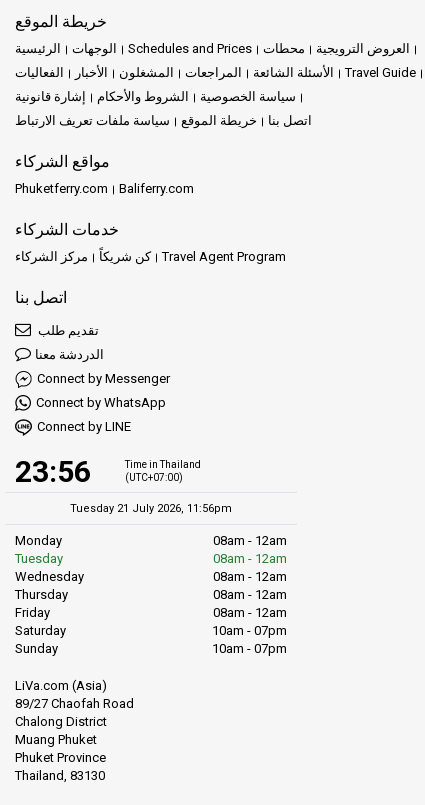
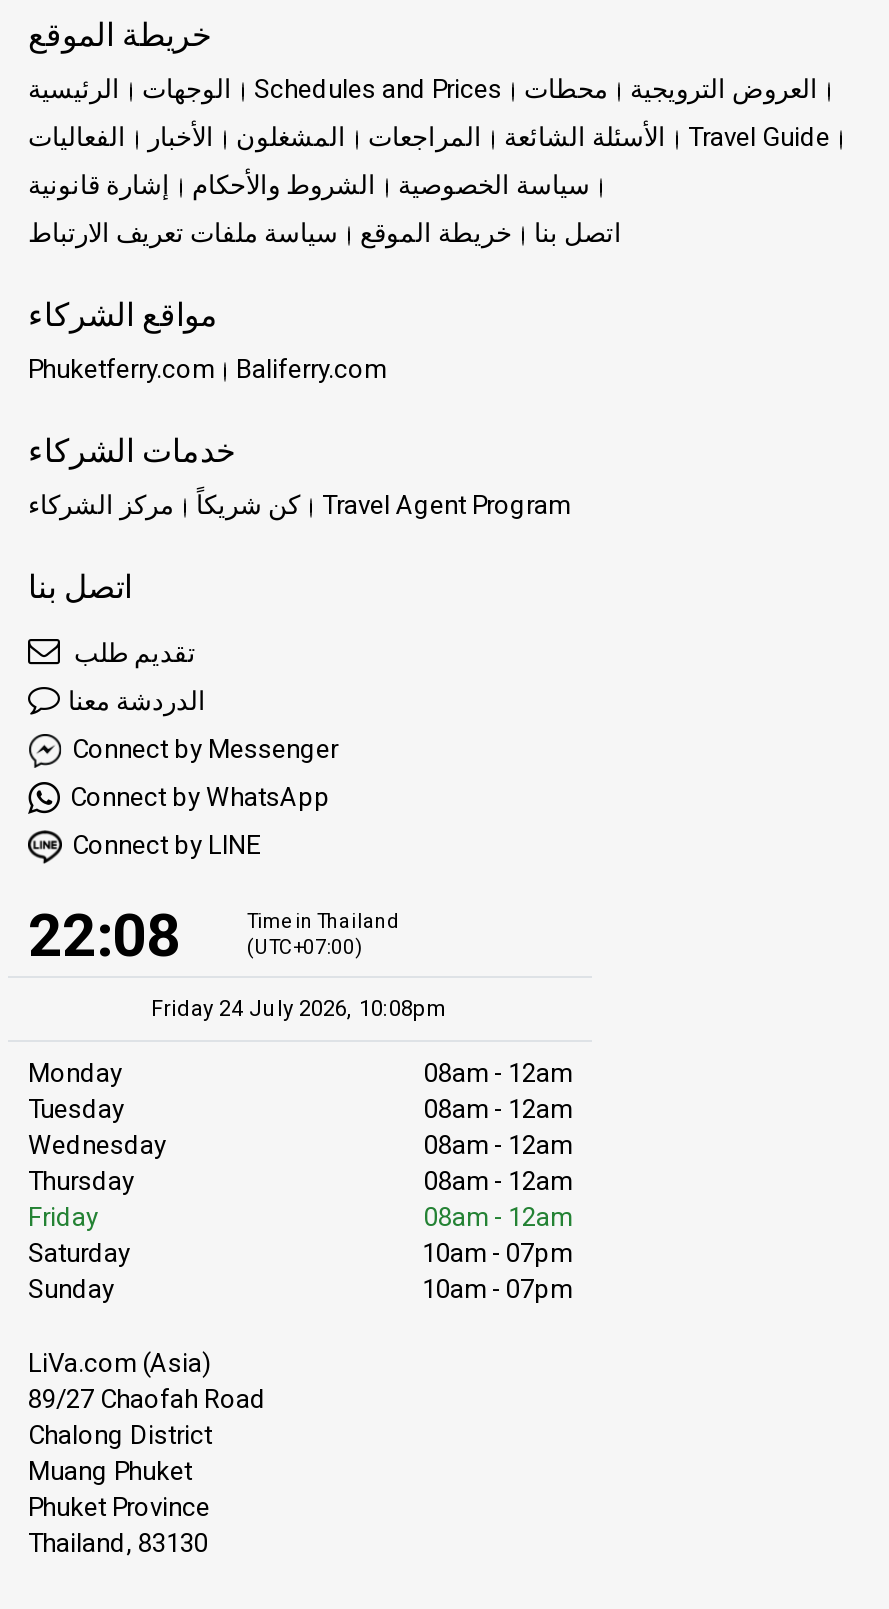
- 23:56
+ 22:08

- Tuesday 21 July 2026, 11:56pm
+ Friday 24 July 2026, 10:08pm
